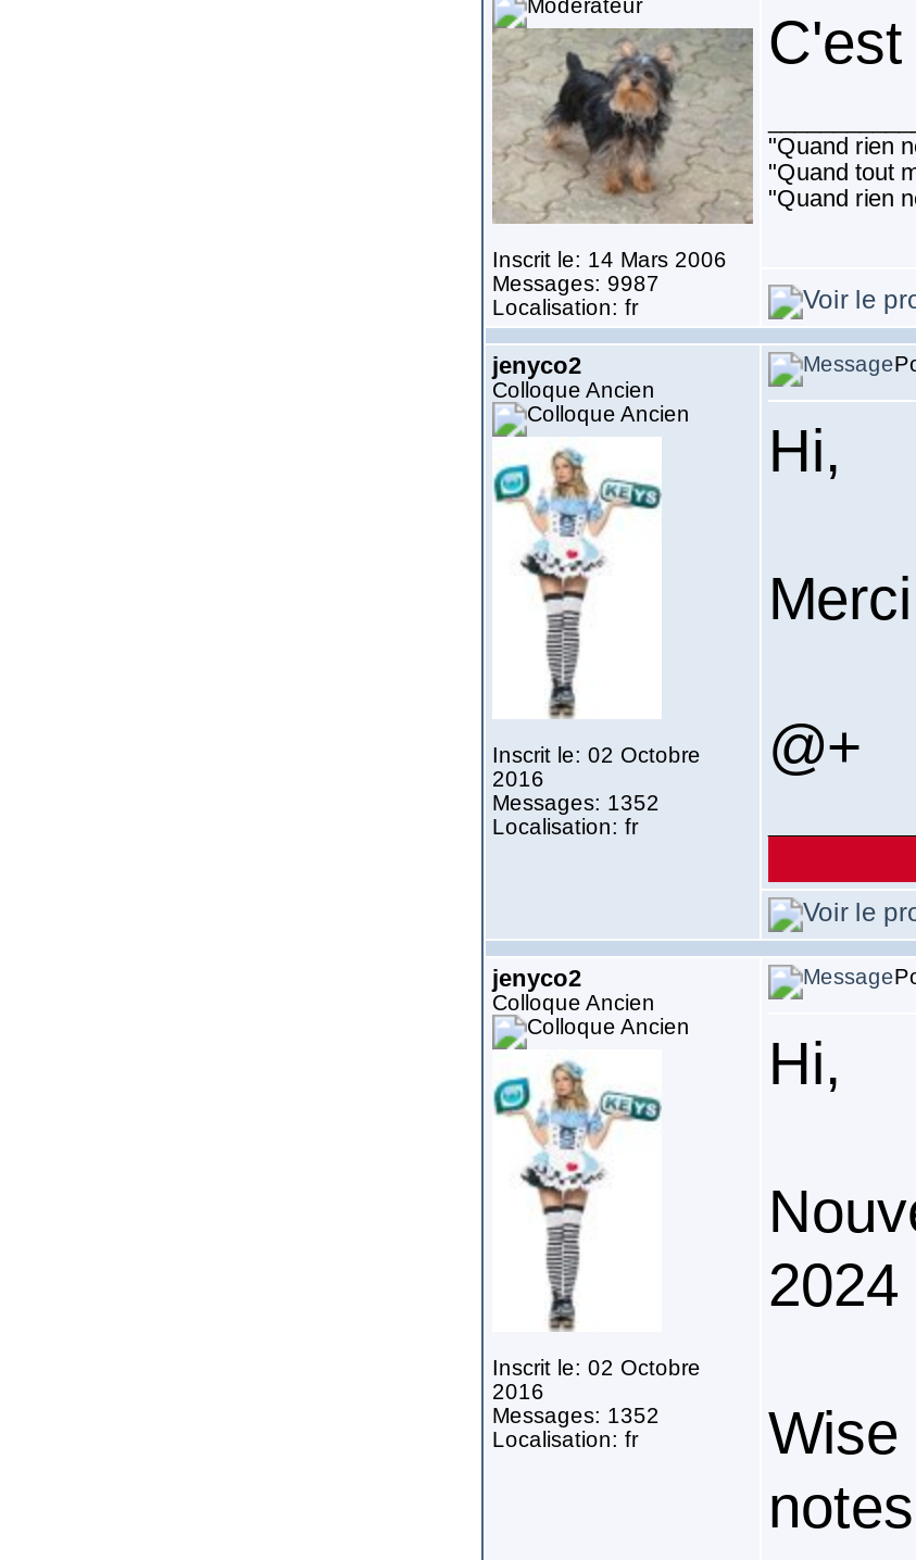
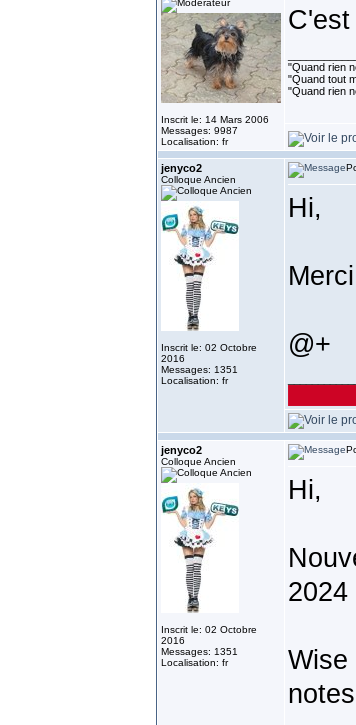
- Messages: 1352
+ Messages: 1351

- Messages: 1352
+ Messages: 1351
